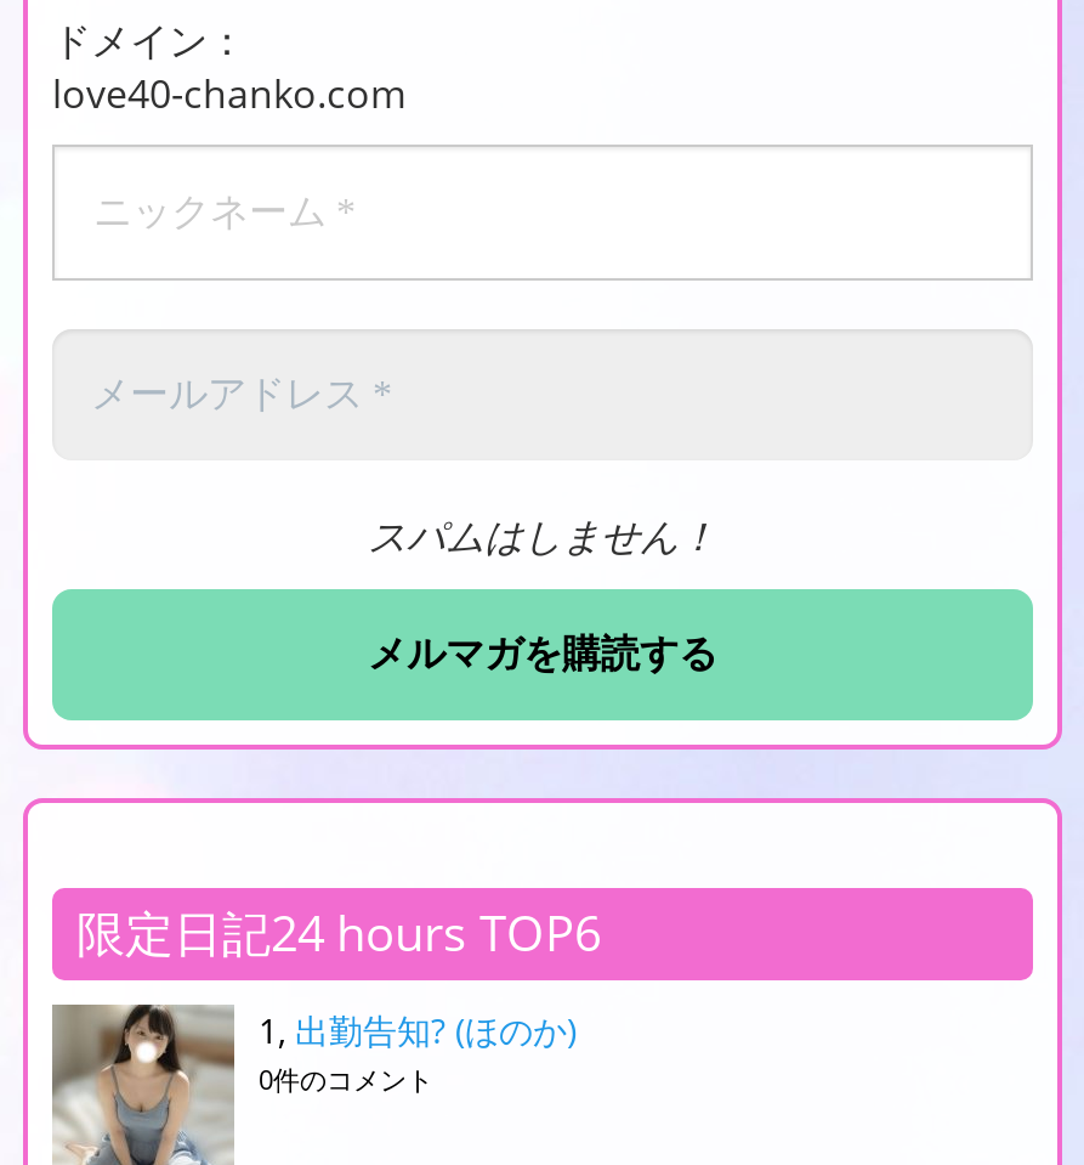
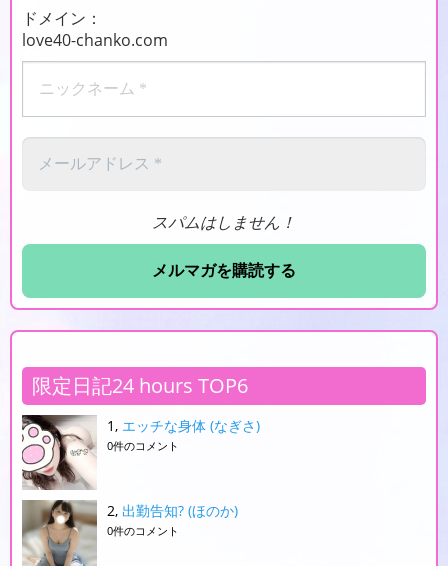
+ [image]
+ エッチな身体 (なぎさ)
+ 0件のコメント
